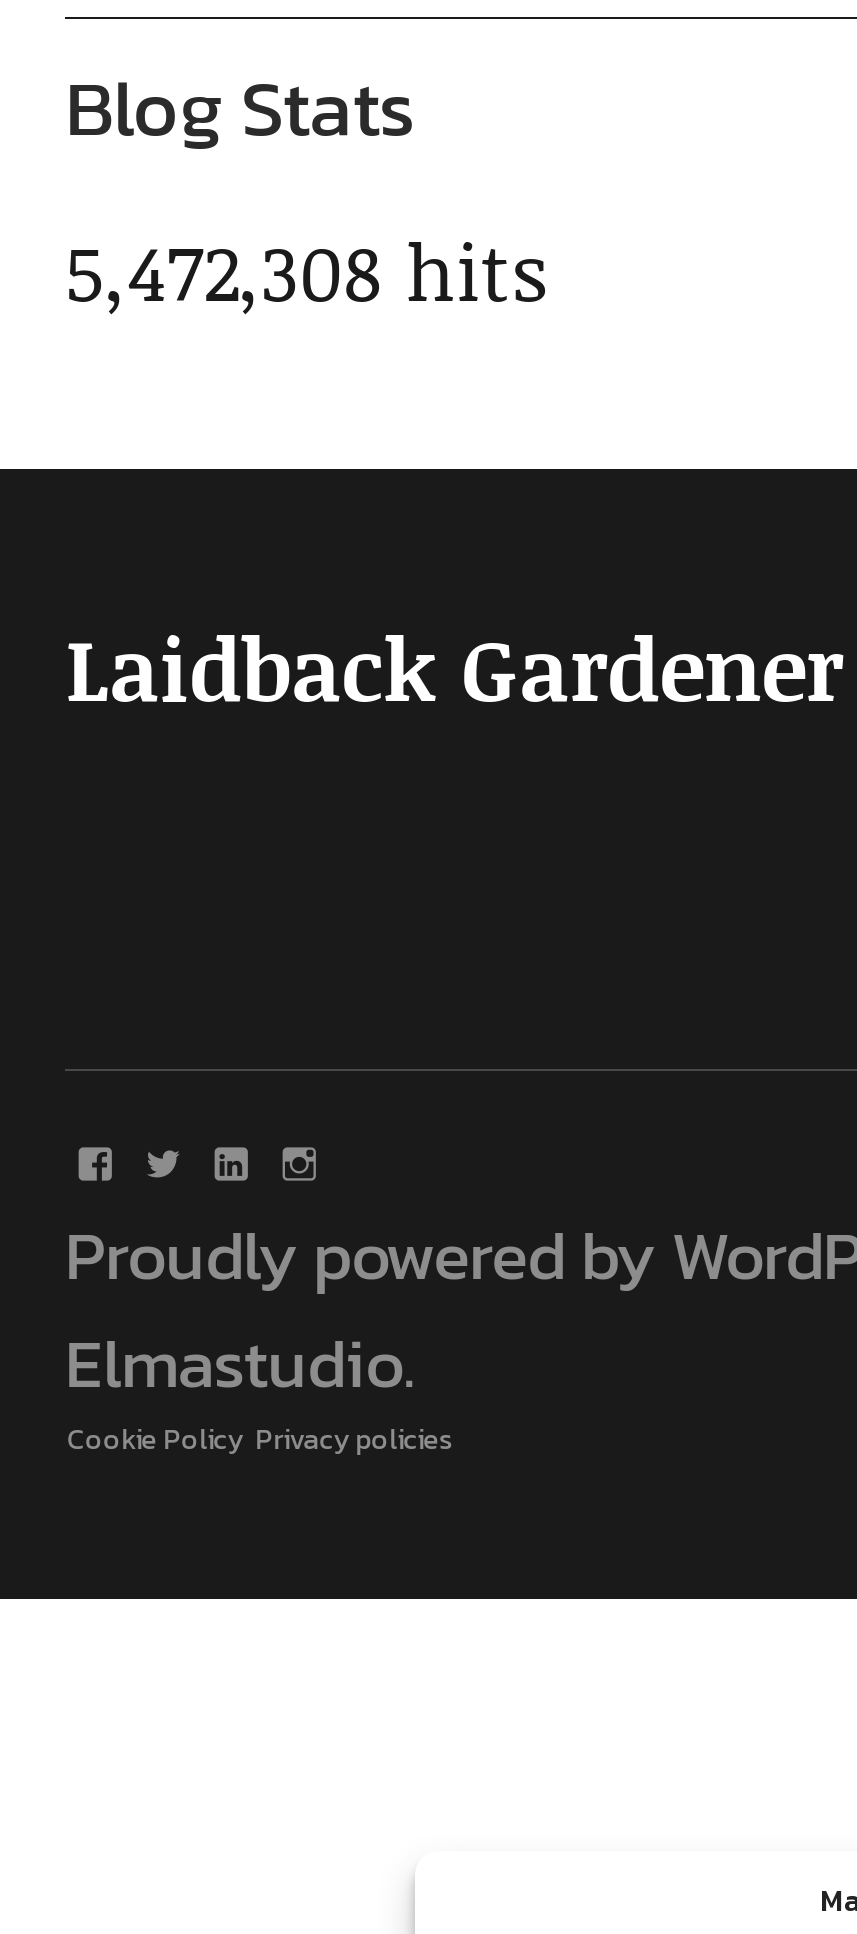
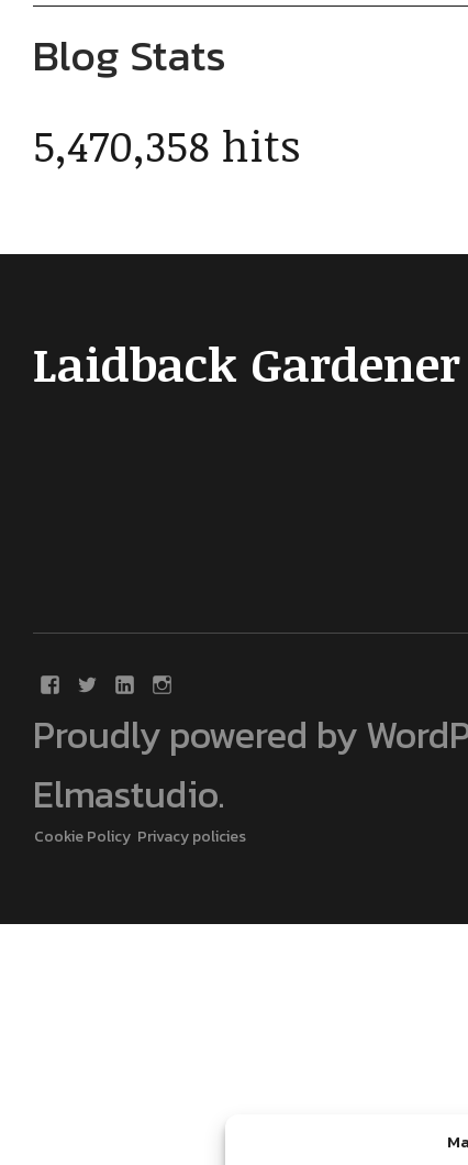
- 5,472,308 hits
+ 5,470,358 hits
